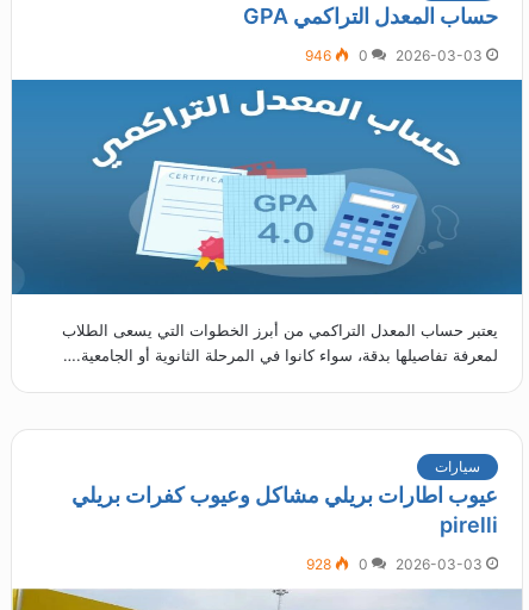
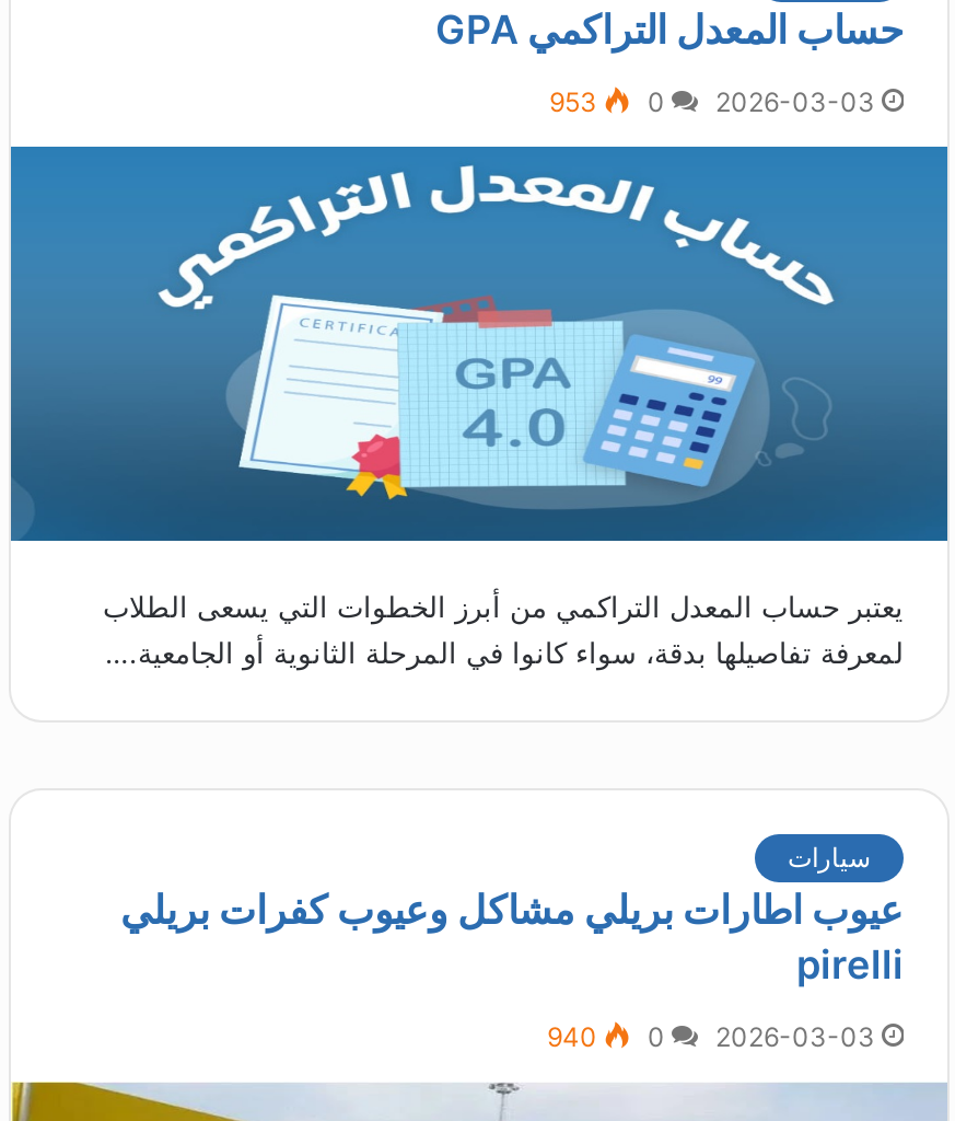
- 946 0 2026-03-03
+ 953 0 2026-03-03

- 928 0 2026-03-03
+ 940 0 2026-03-03
